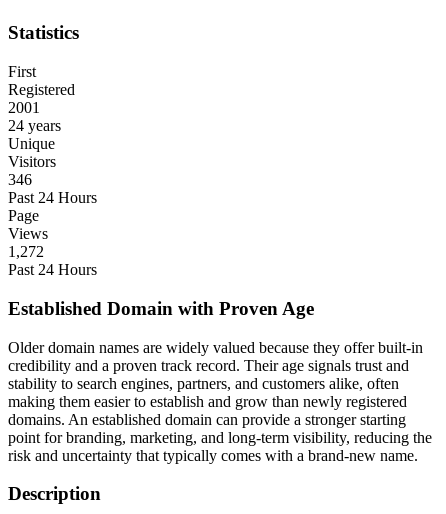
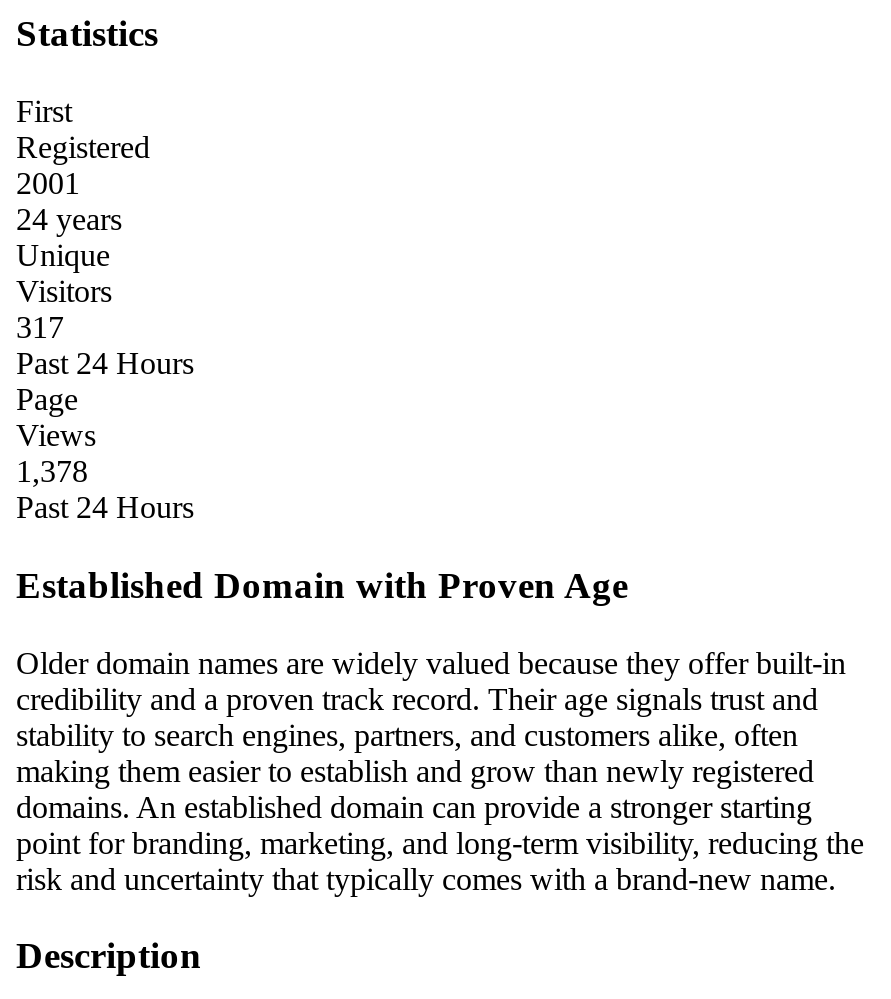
- 346
+ 317

- 1,272
+ 1,378
